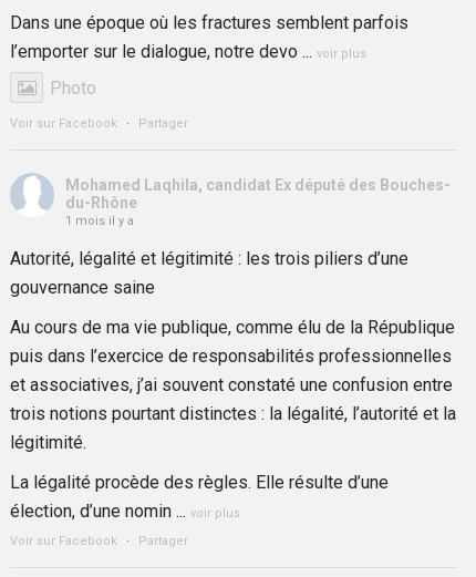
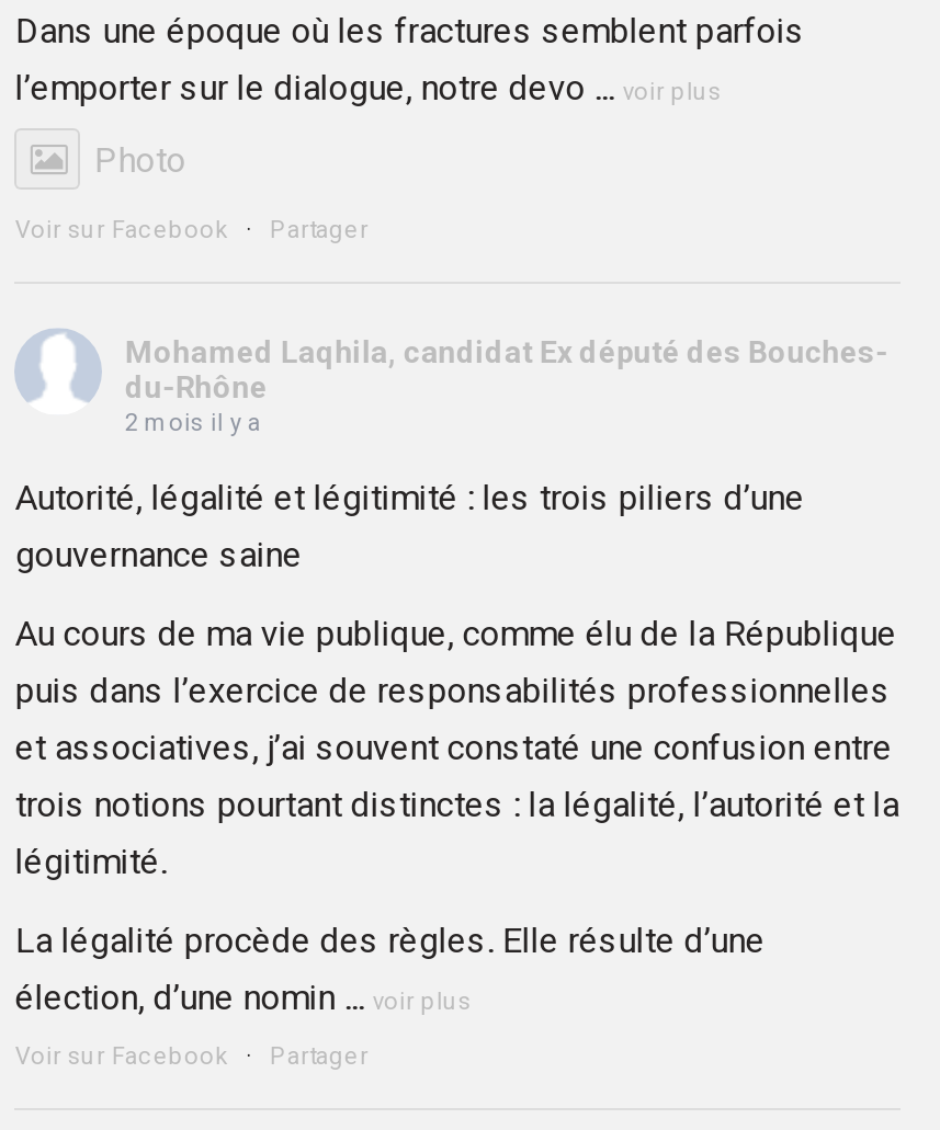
- 1 mois il y a
+ 2 mois il y a
